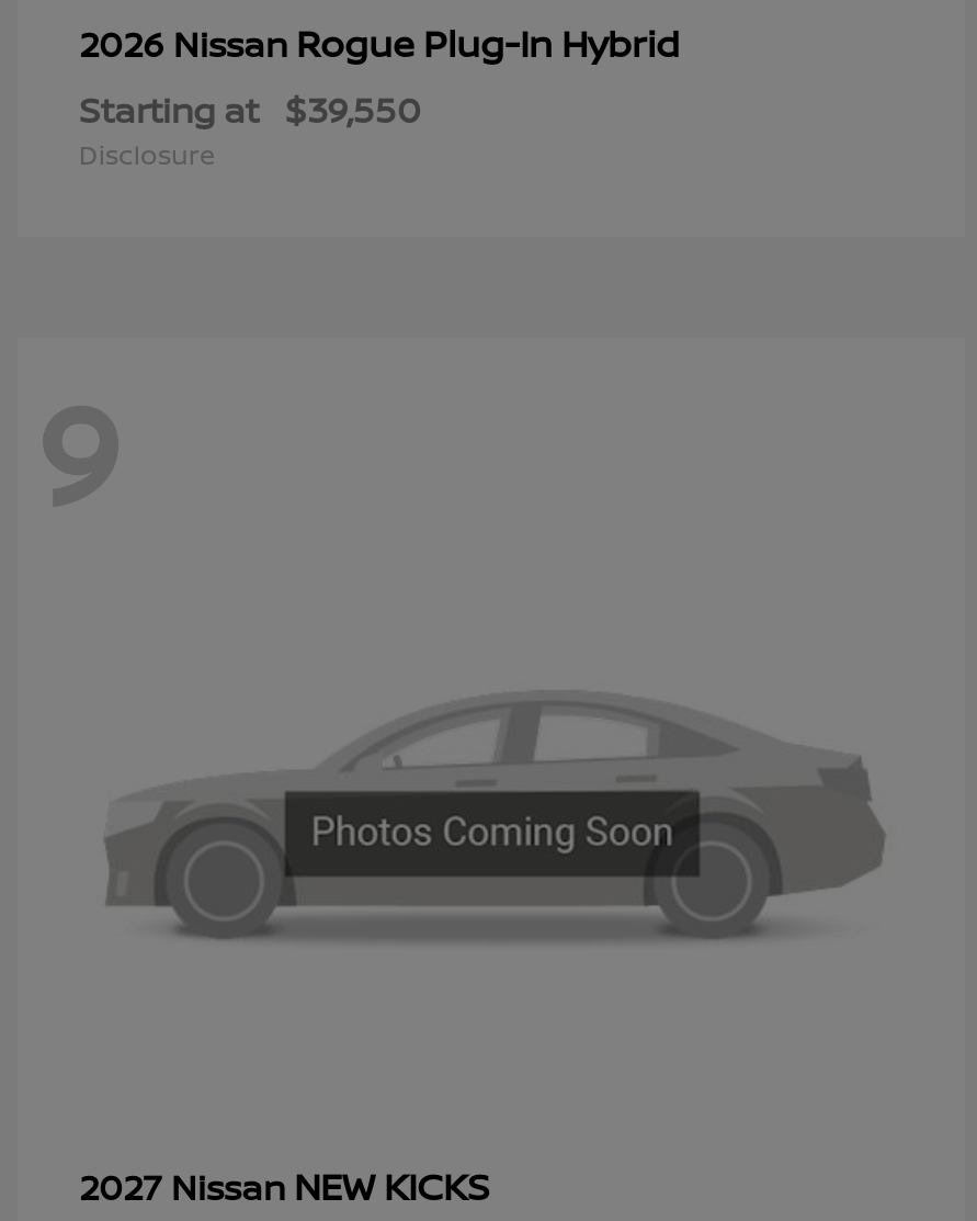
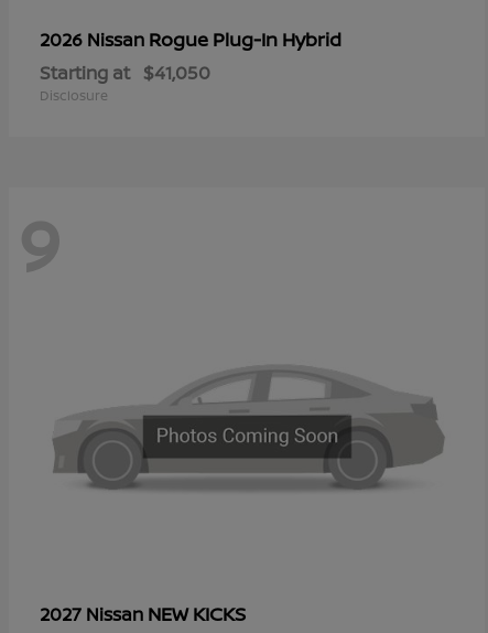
- Starting at $39,550
+ Starting at $41,050
